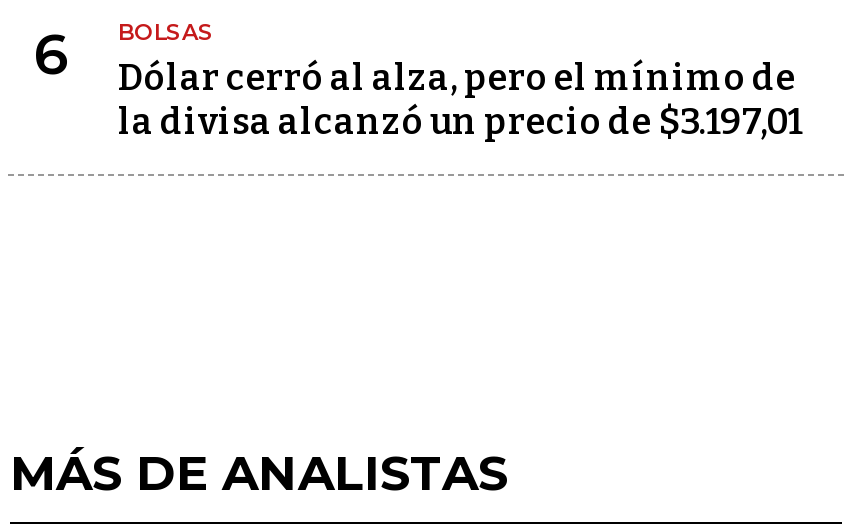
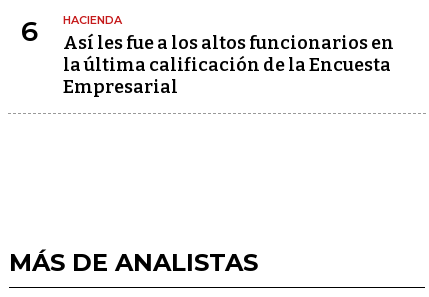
- BOLSAS
- Dólar cerró al alza, pero el mínimo de
- la divisa alcanzó un precio de $3.197,01
+ HACIENDA
+ Así les fue a los altos funcionarios en
+ la última calificación de la Encuesta
+ Empresarial
